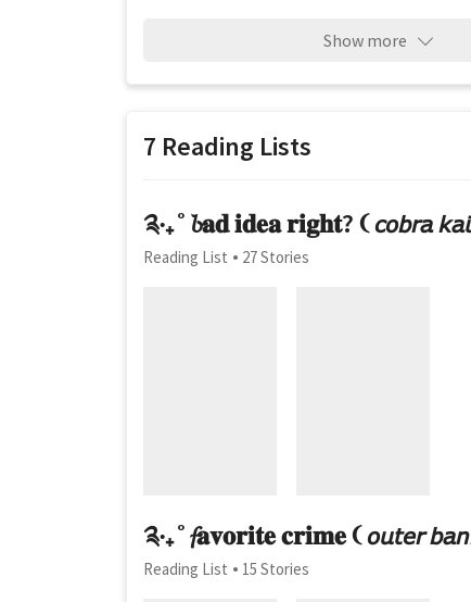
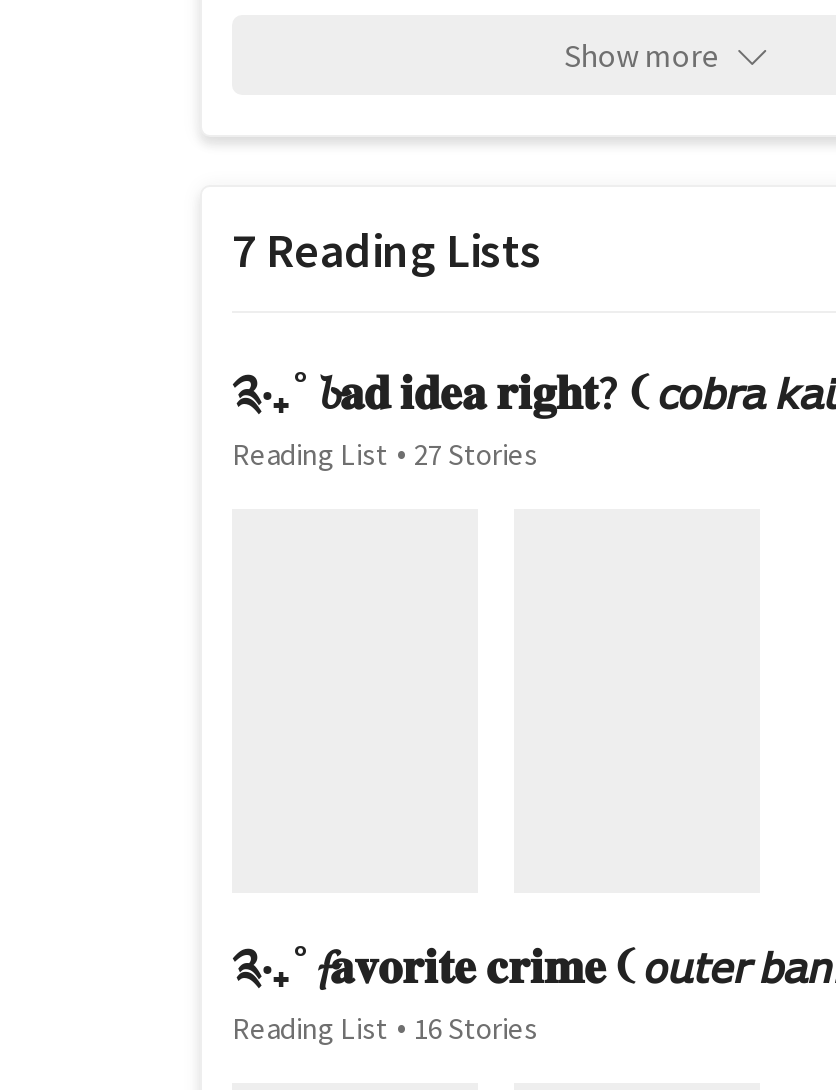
- Reading List 15 Stories
+ Reading List 16 Stories
